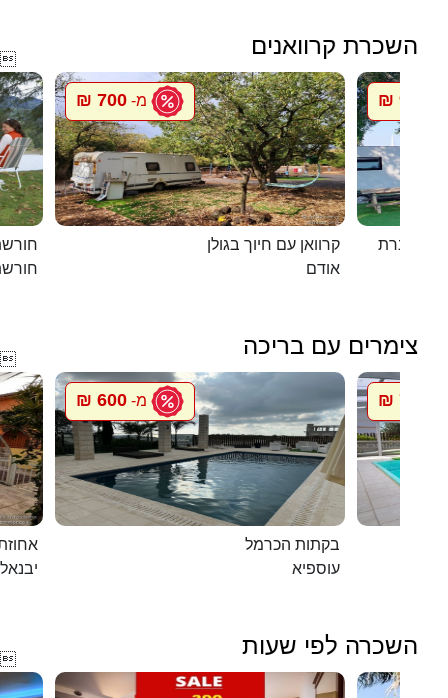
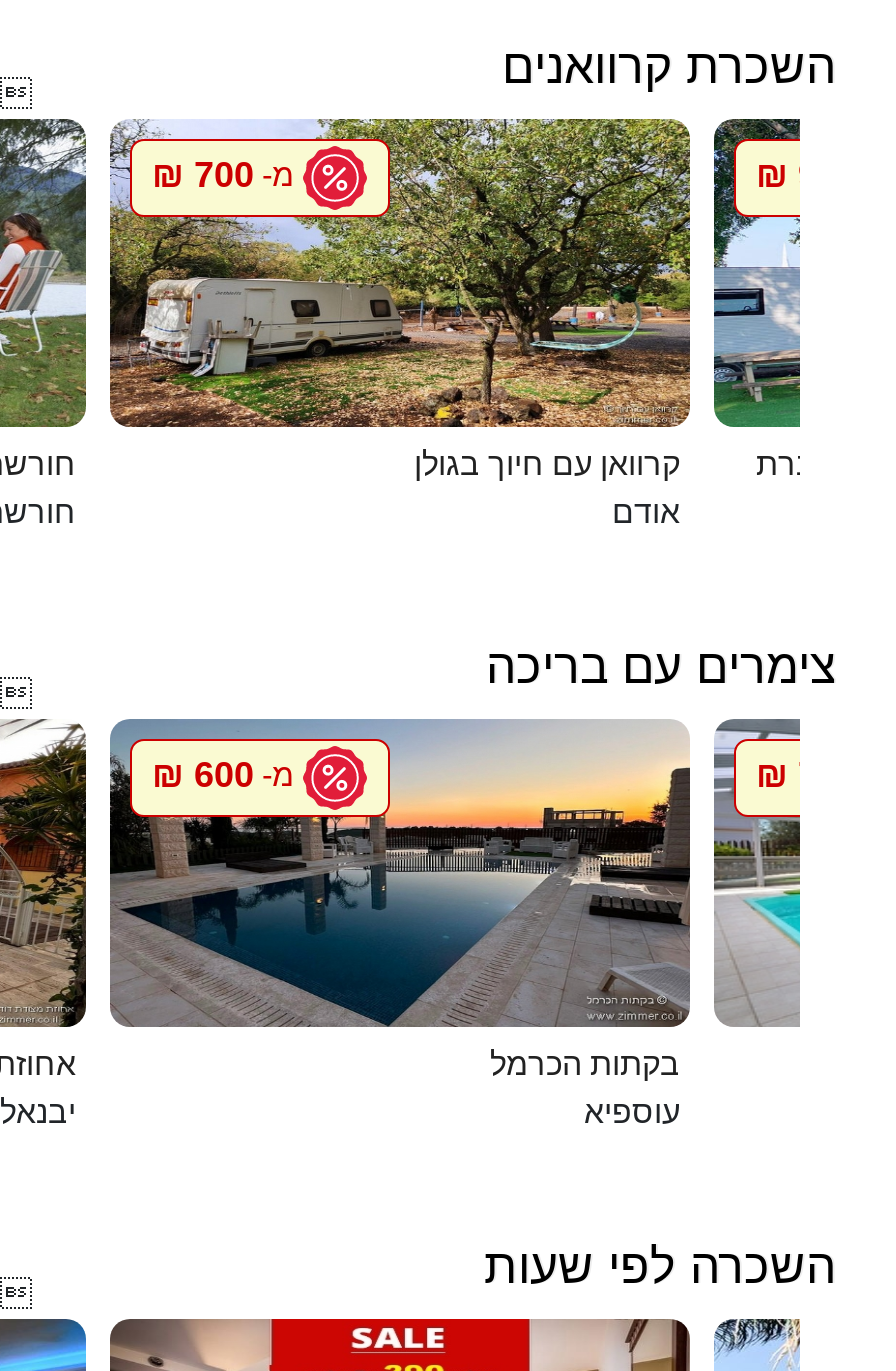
- [image]
+ [image]
